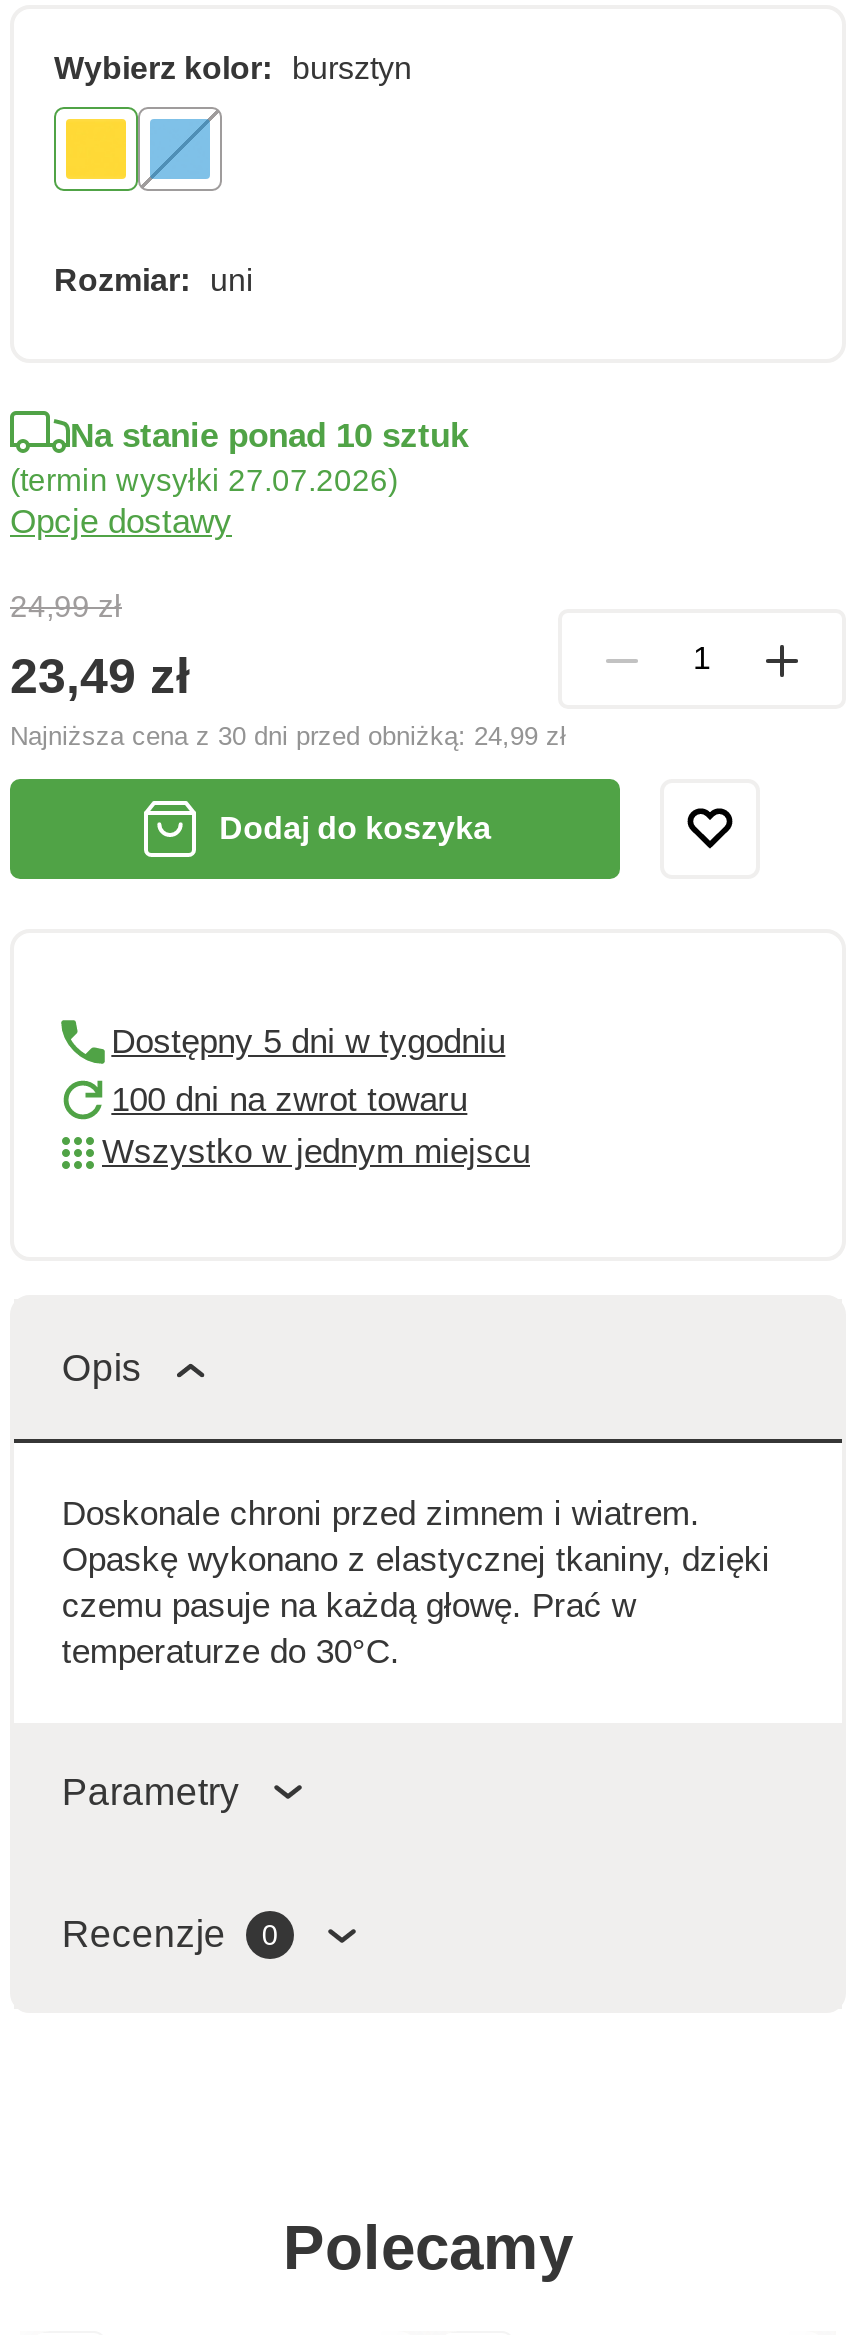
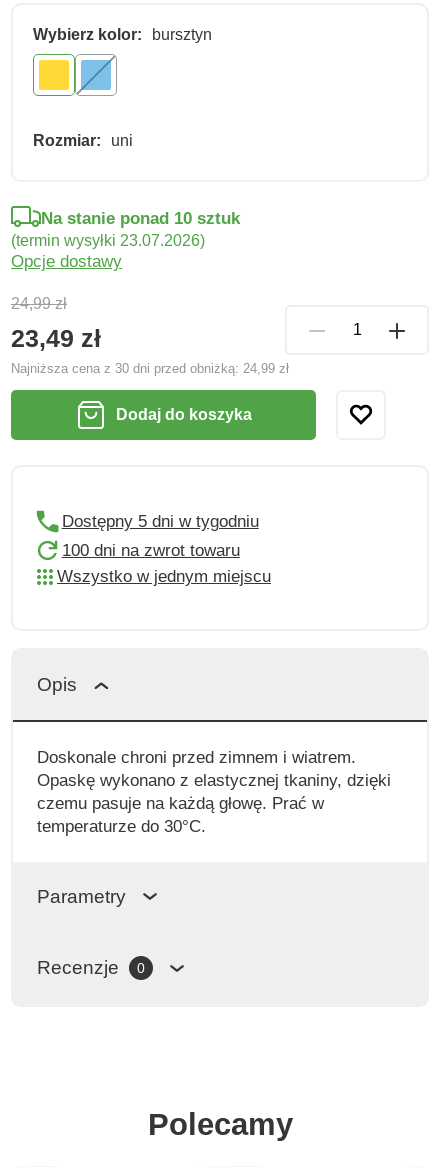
- (termin wysyłki 27.07.2026)
+ (termin wysyłki 23.07.2026)
